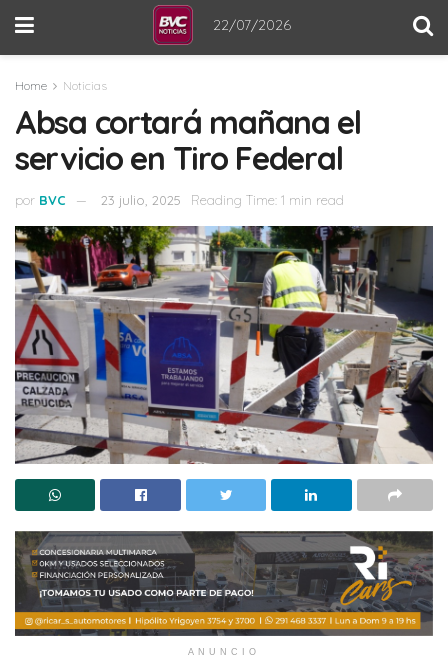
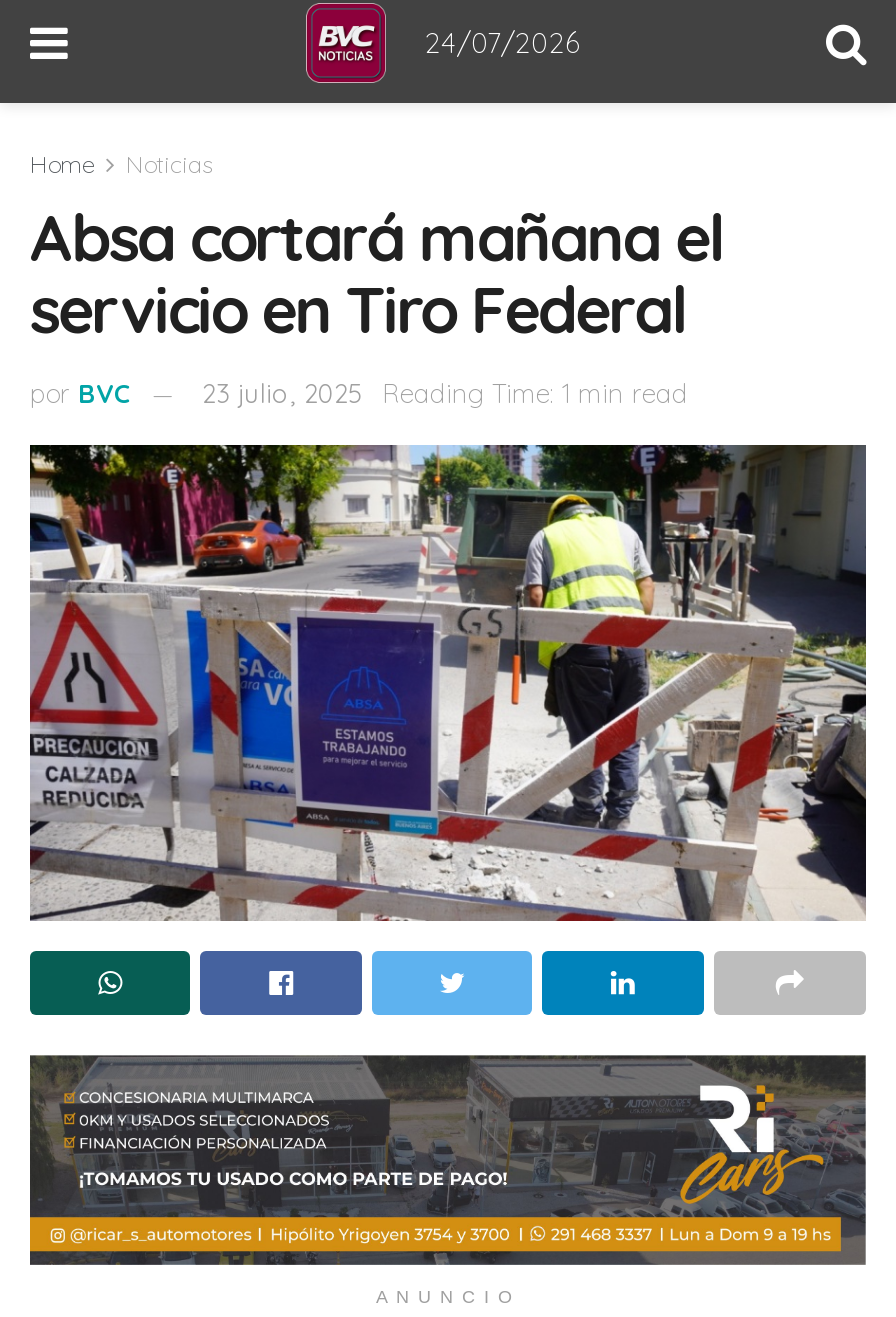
- 22/07/2026
+ 24/07/2026
